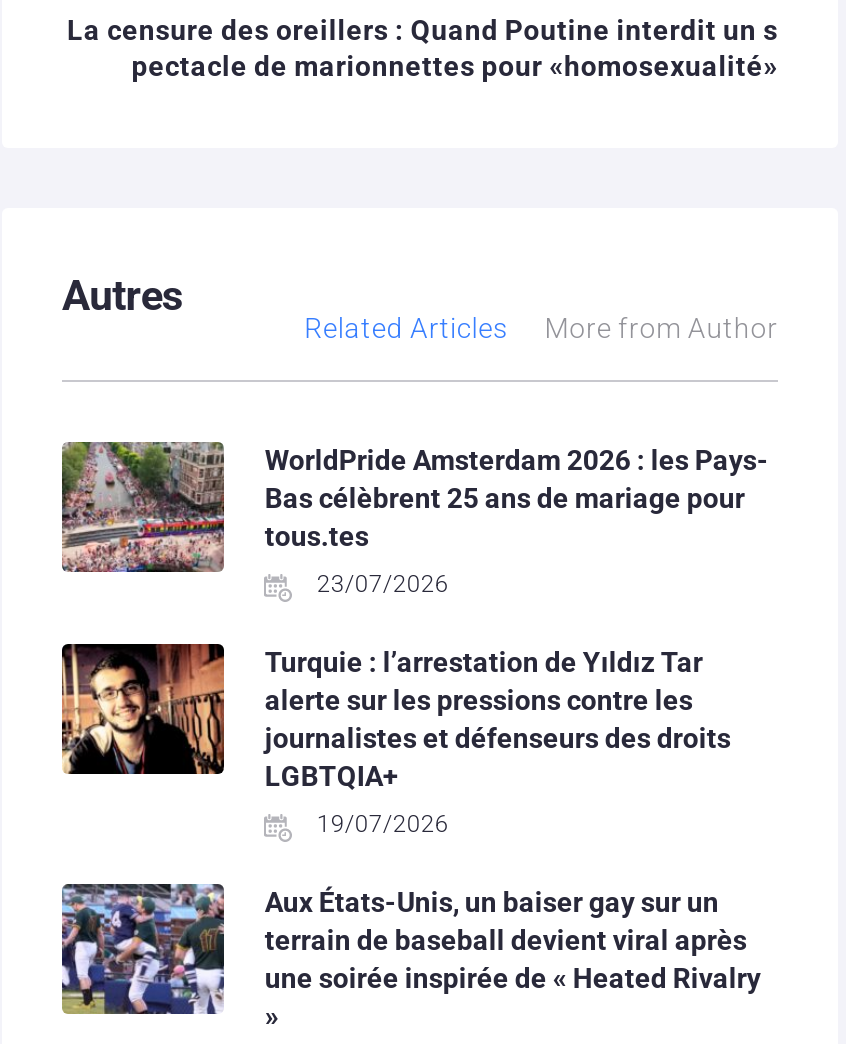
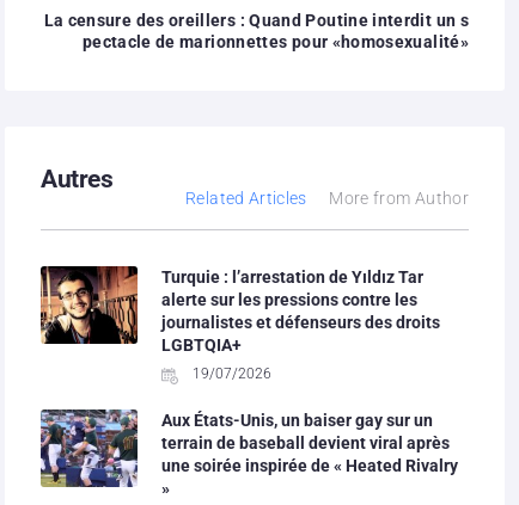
- [image]
- WorldPride Amsterdam 2026 : les Pays-
- Bas célèbrent 25 ans de mariage pour
- tous.tes
- 23/07/2026
